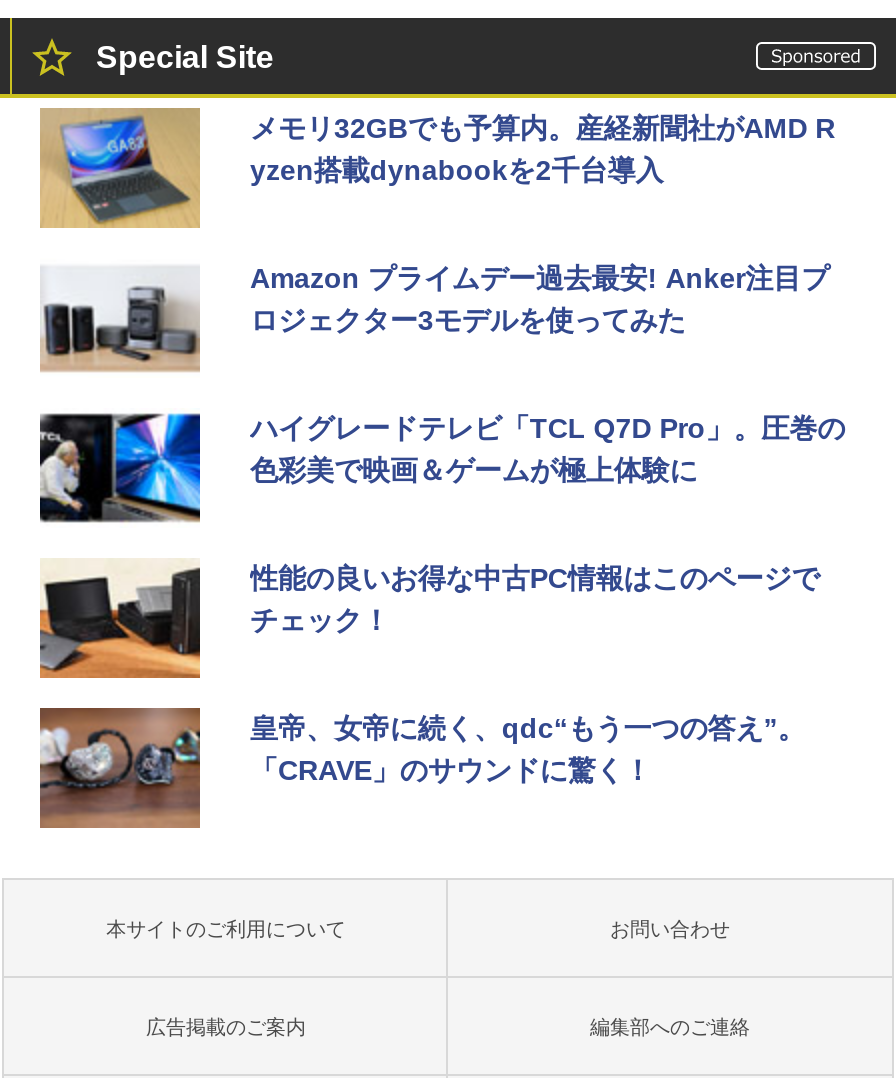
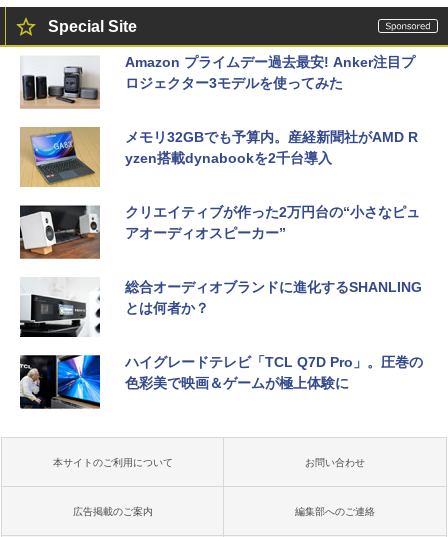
moved down: [image] | メモリ32GBでも予算内。産経新聞社がAMD R | yzen搭載dynabookを2千台導入

moved up: [image] | Amazon プライムデー過去最安! Anker注目プ | ロジェクター3モデルを使ってみた

+ クリエイティブが作った2万円台の“小さなピュ
+ アオーディオスピーカー”
+ 総合オーディオブランドに進化するSHANLING
+ とは何者か？

moved down: [image] | ハイグレードテレビ「TCL Q7D Pro」。圧巻の | 色彩美で映画＆ゲームが極上体験に

- [image]
+ [image]

- 性能の良いお得な中古PC情報はこのページで
- チェック！
- 皇帝、女帝に続く、qdc“もう一つの答え”。
- 「CRAVE」のサウンドに驚く！

- [image]
+ [image]
